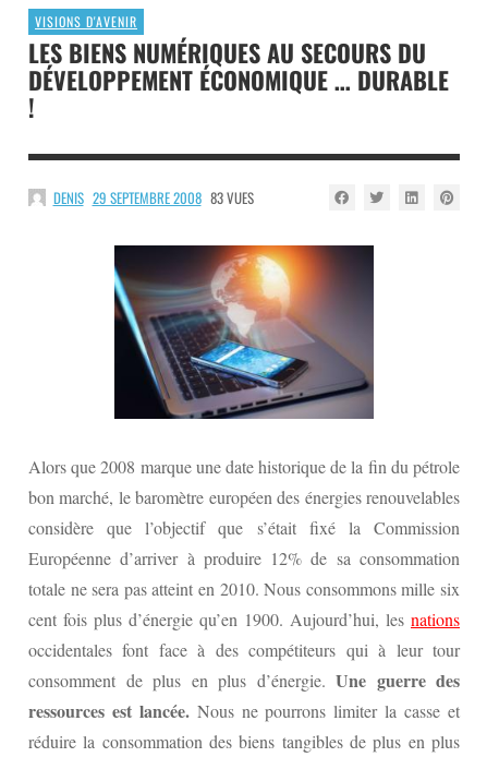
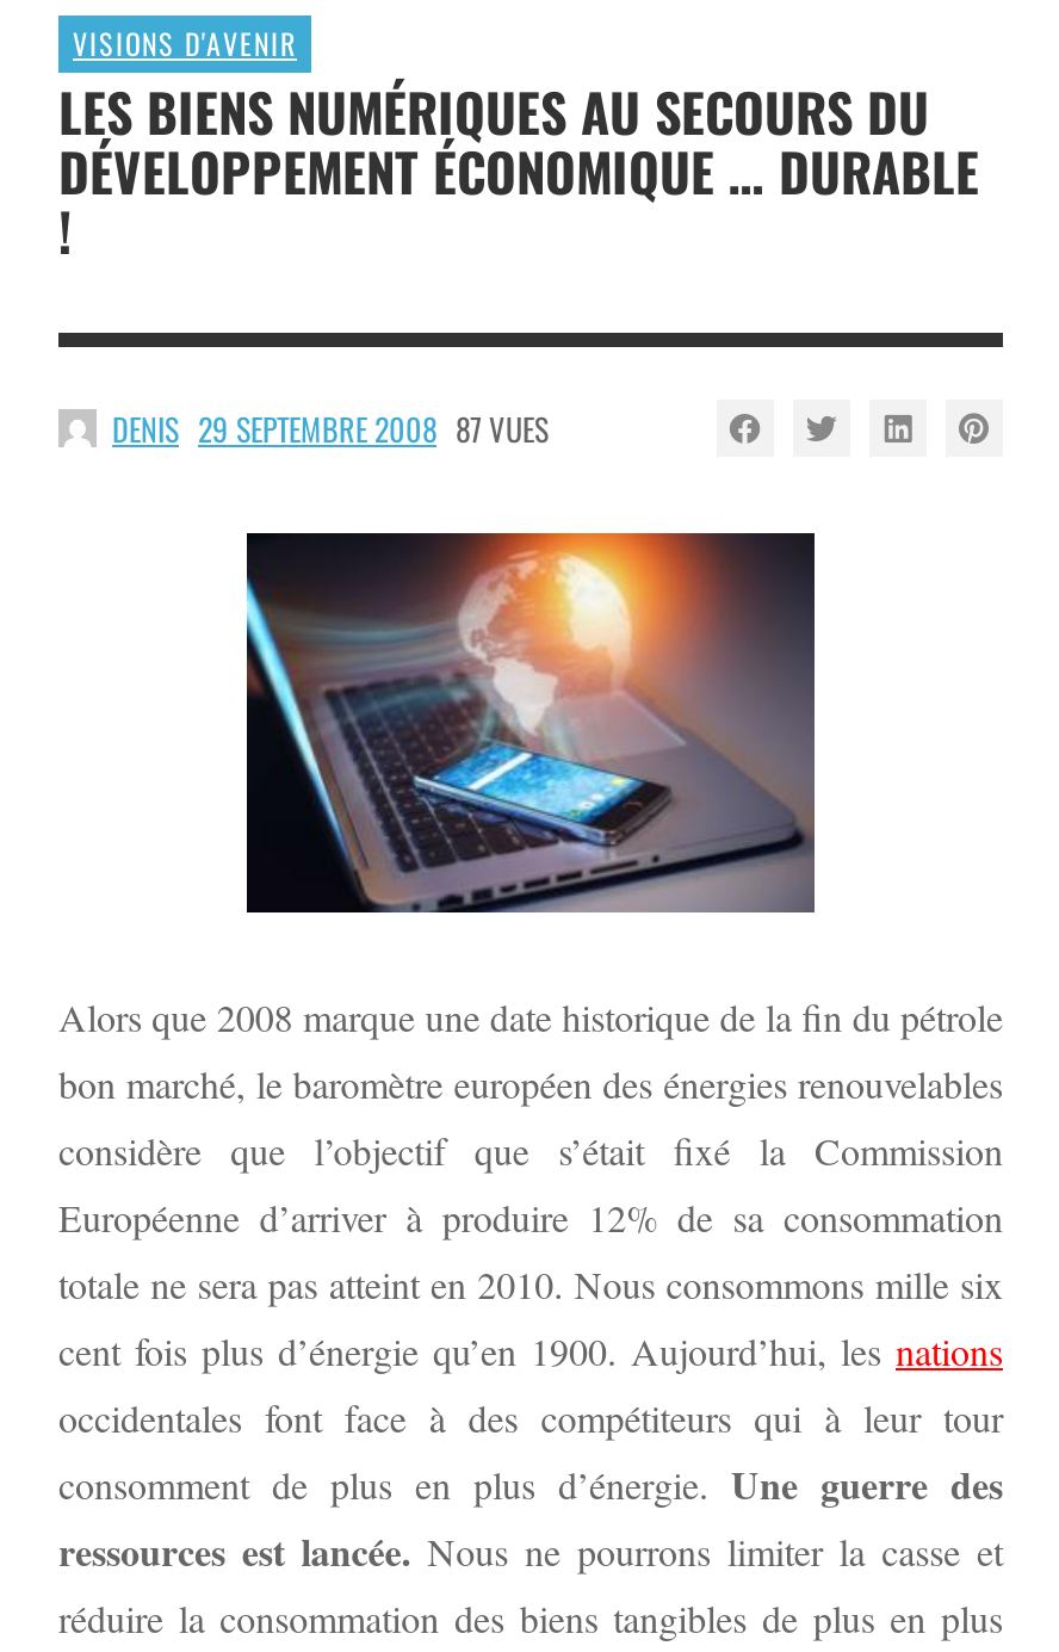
- DENIS 29 SEPTEMBRE 2008 83 VUES
+ DENIS 29 SEPTEMBRE 2008 87 VUES
